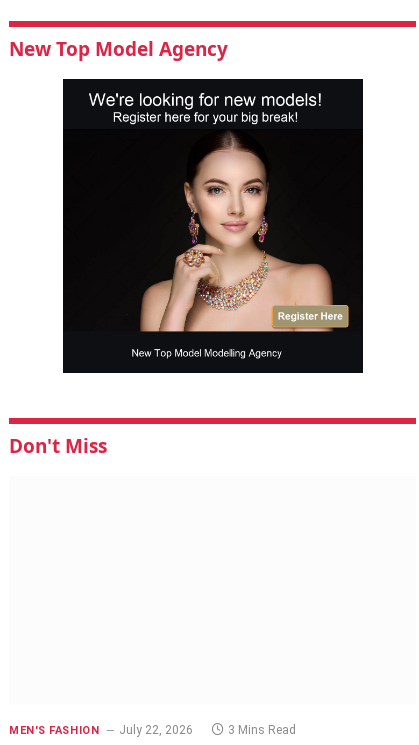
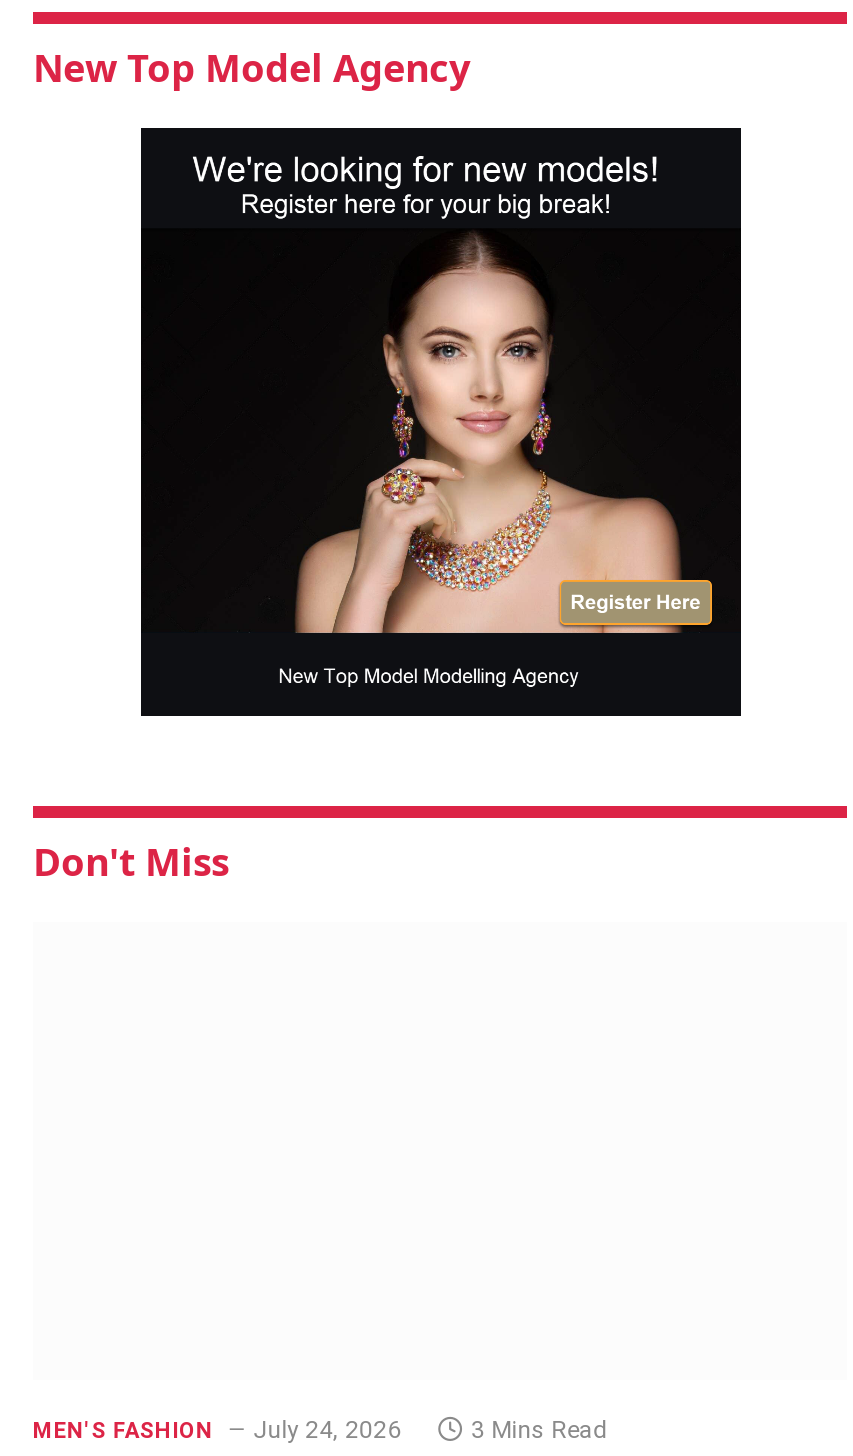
- MEN'S FASHION July 22, 2026
+ MEN'S FASHION July 24, 2026
